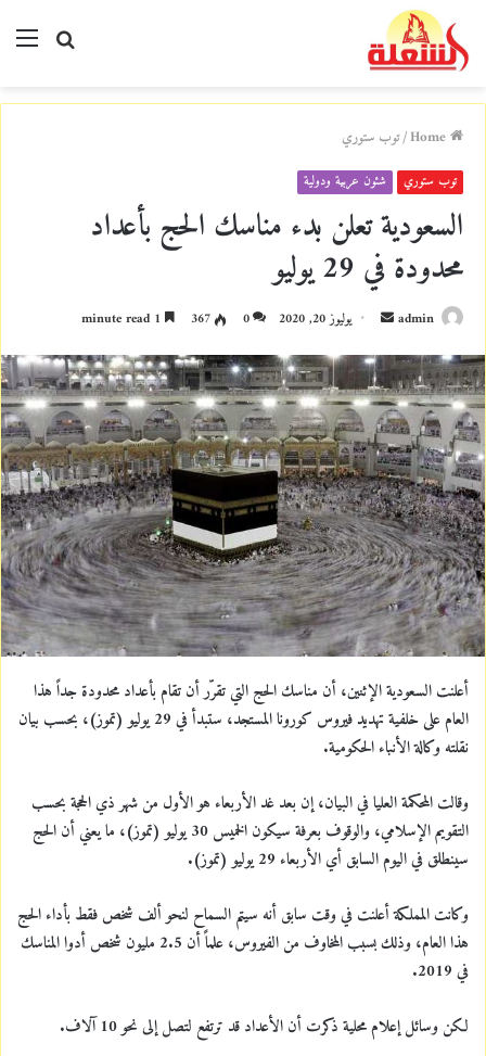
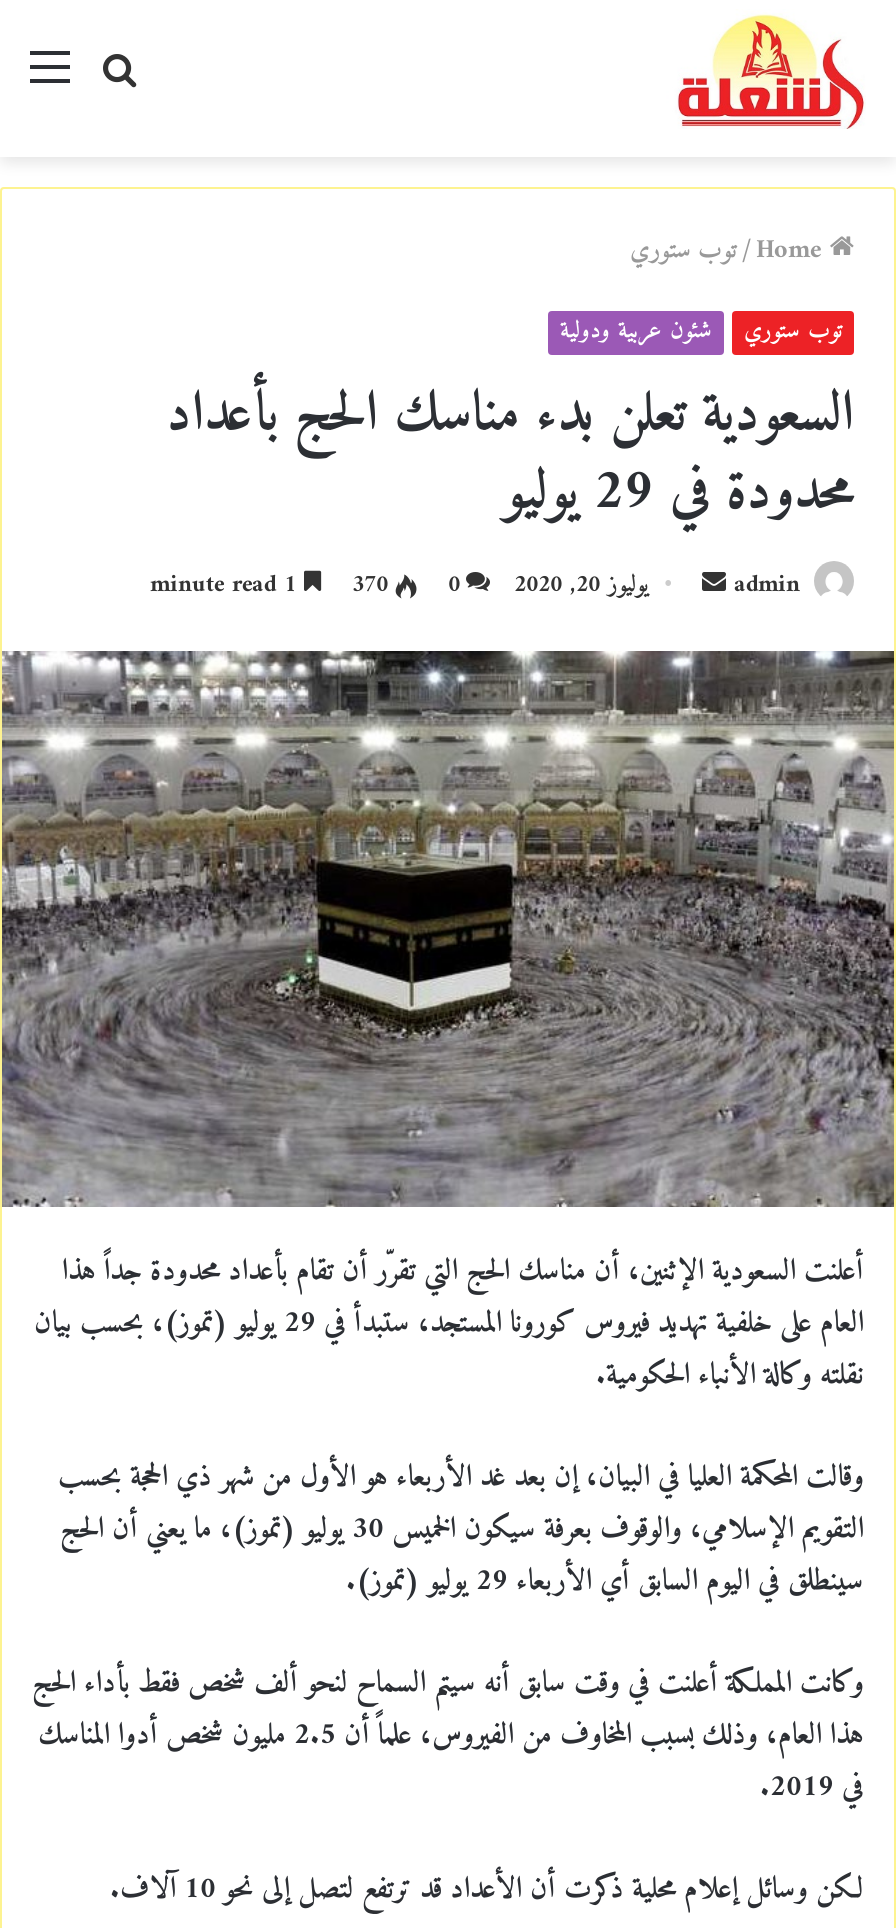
- 367
+ 370
